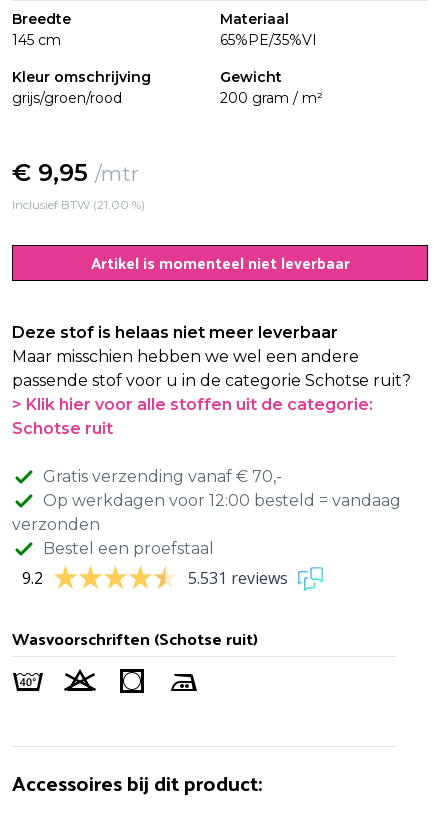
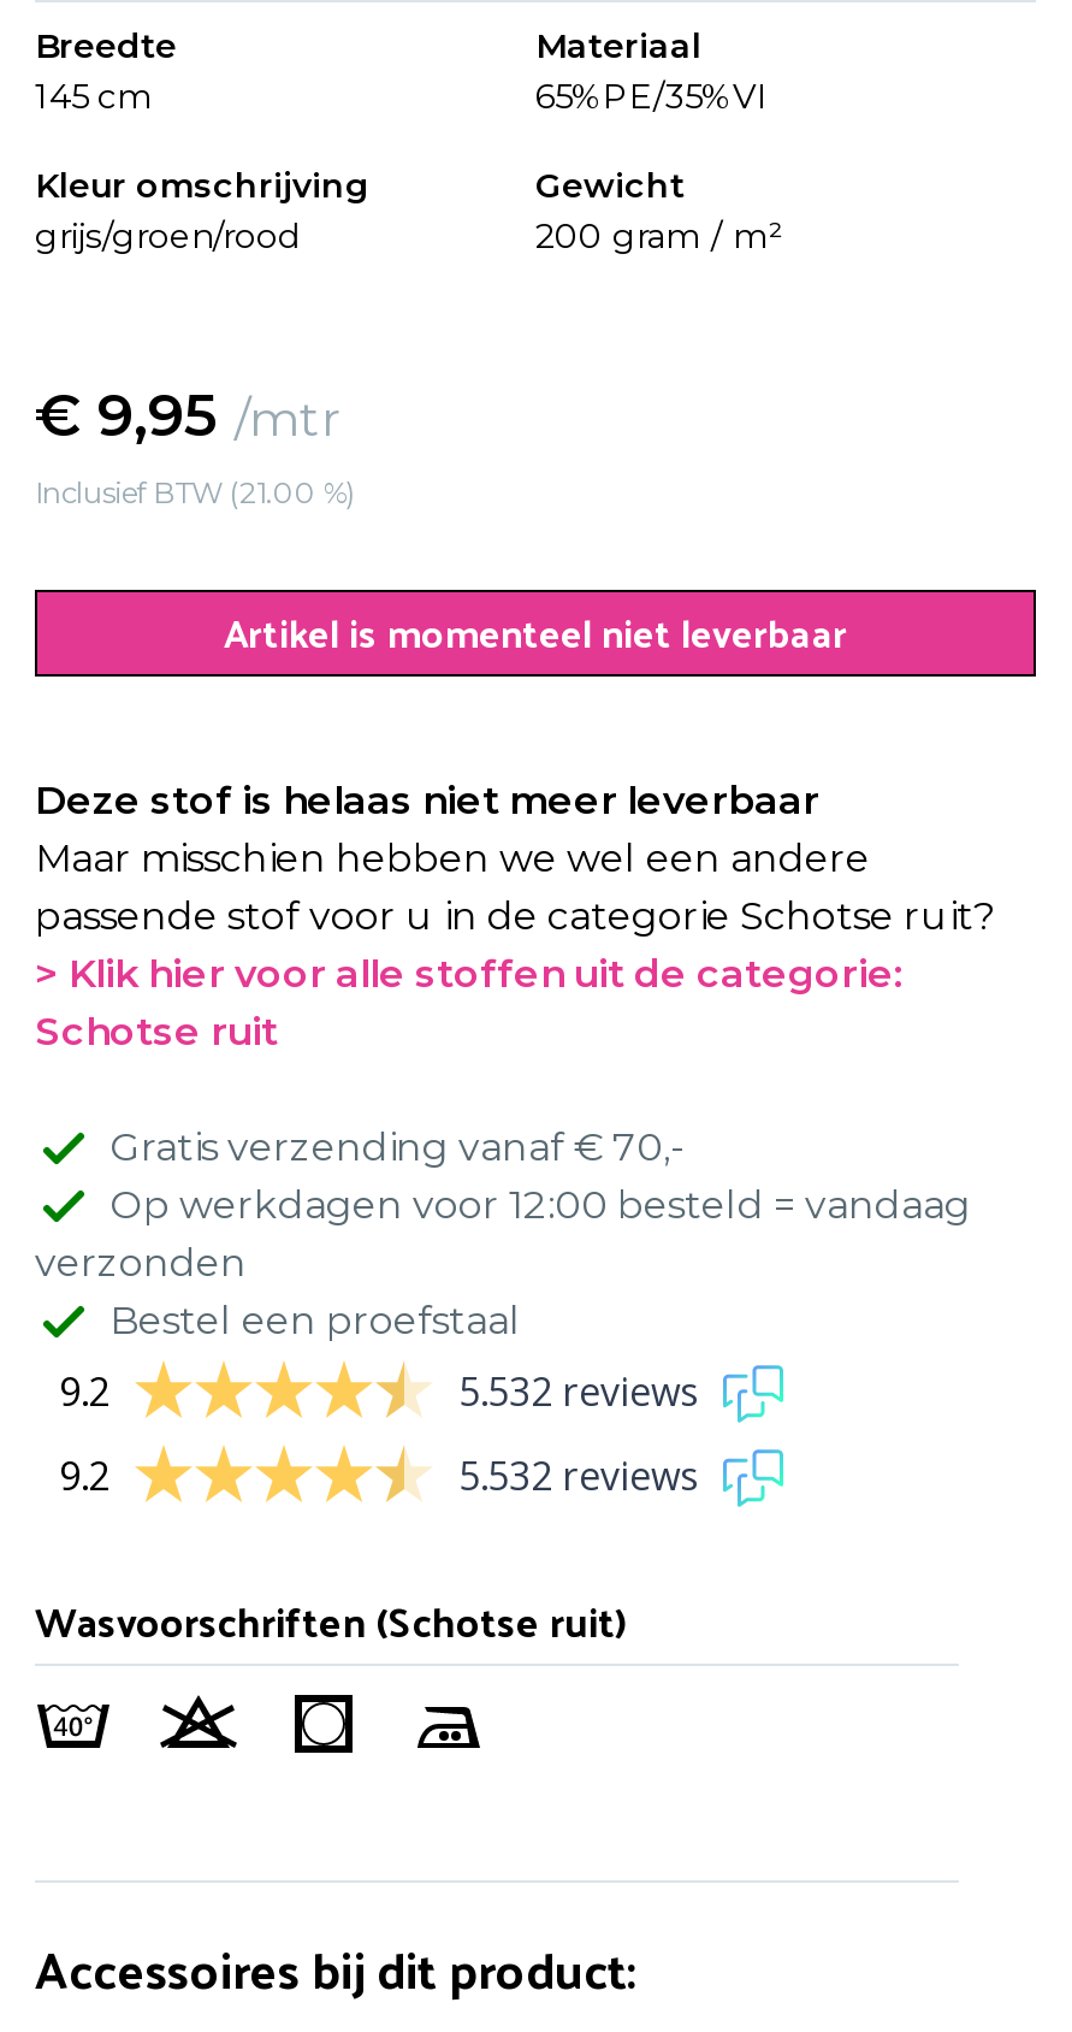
- 5.531 reviews
+ 5.532 reviews
+ 9.2
+ 5.532 reviews
